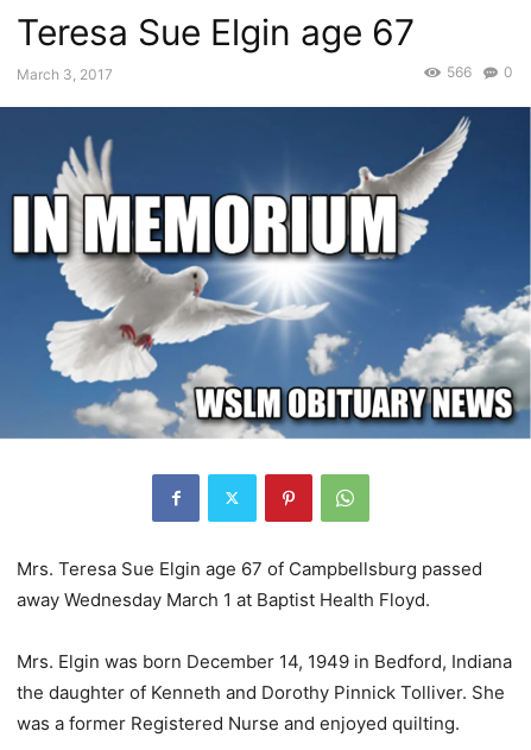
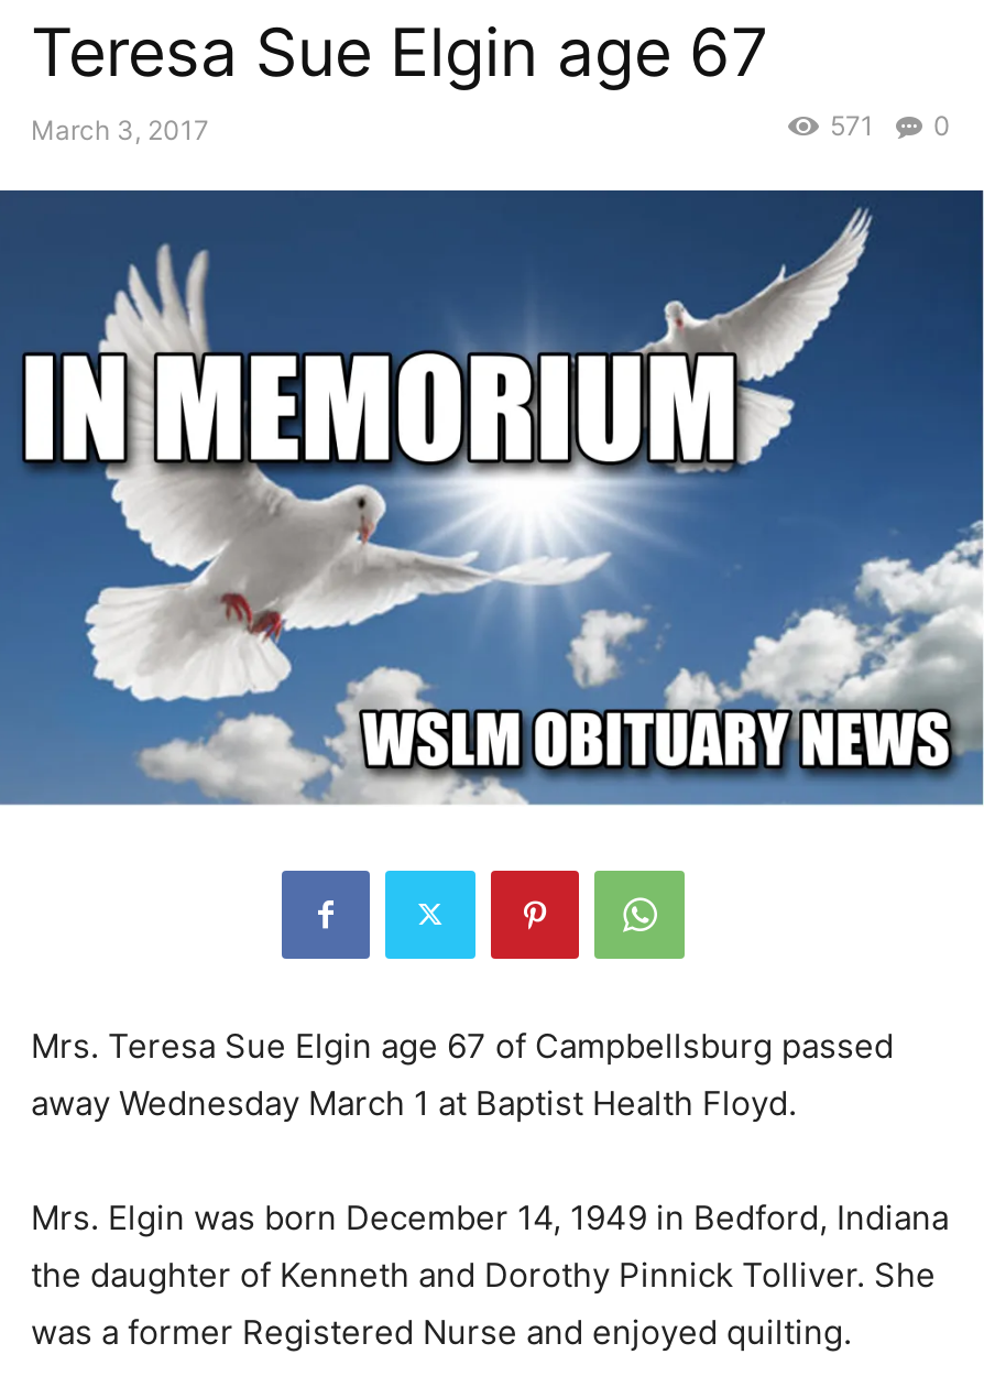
- 566 0
+ 571 0
